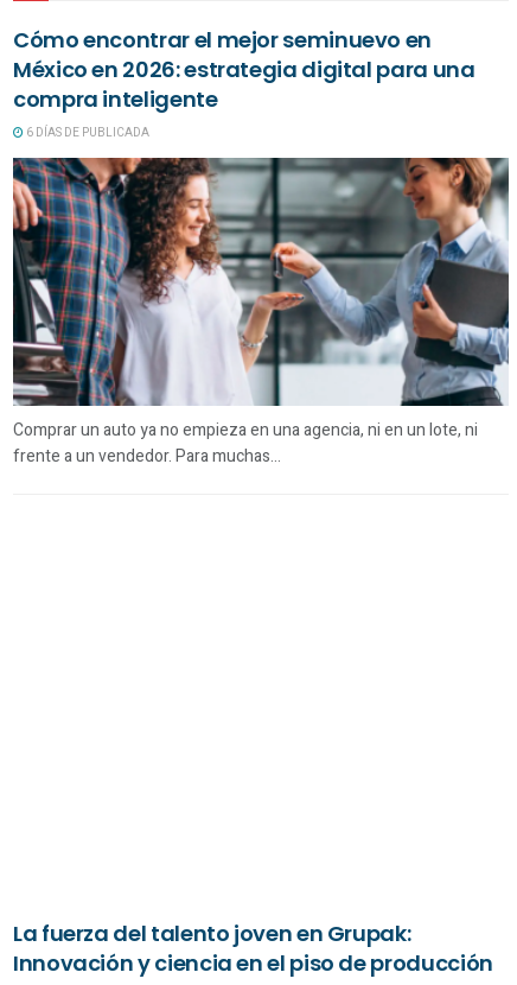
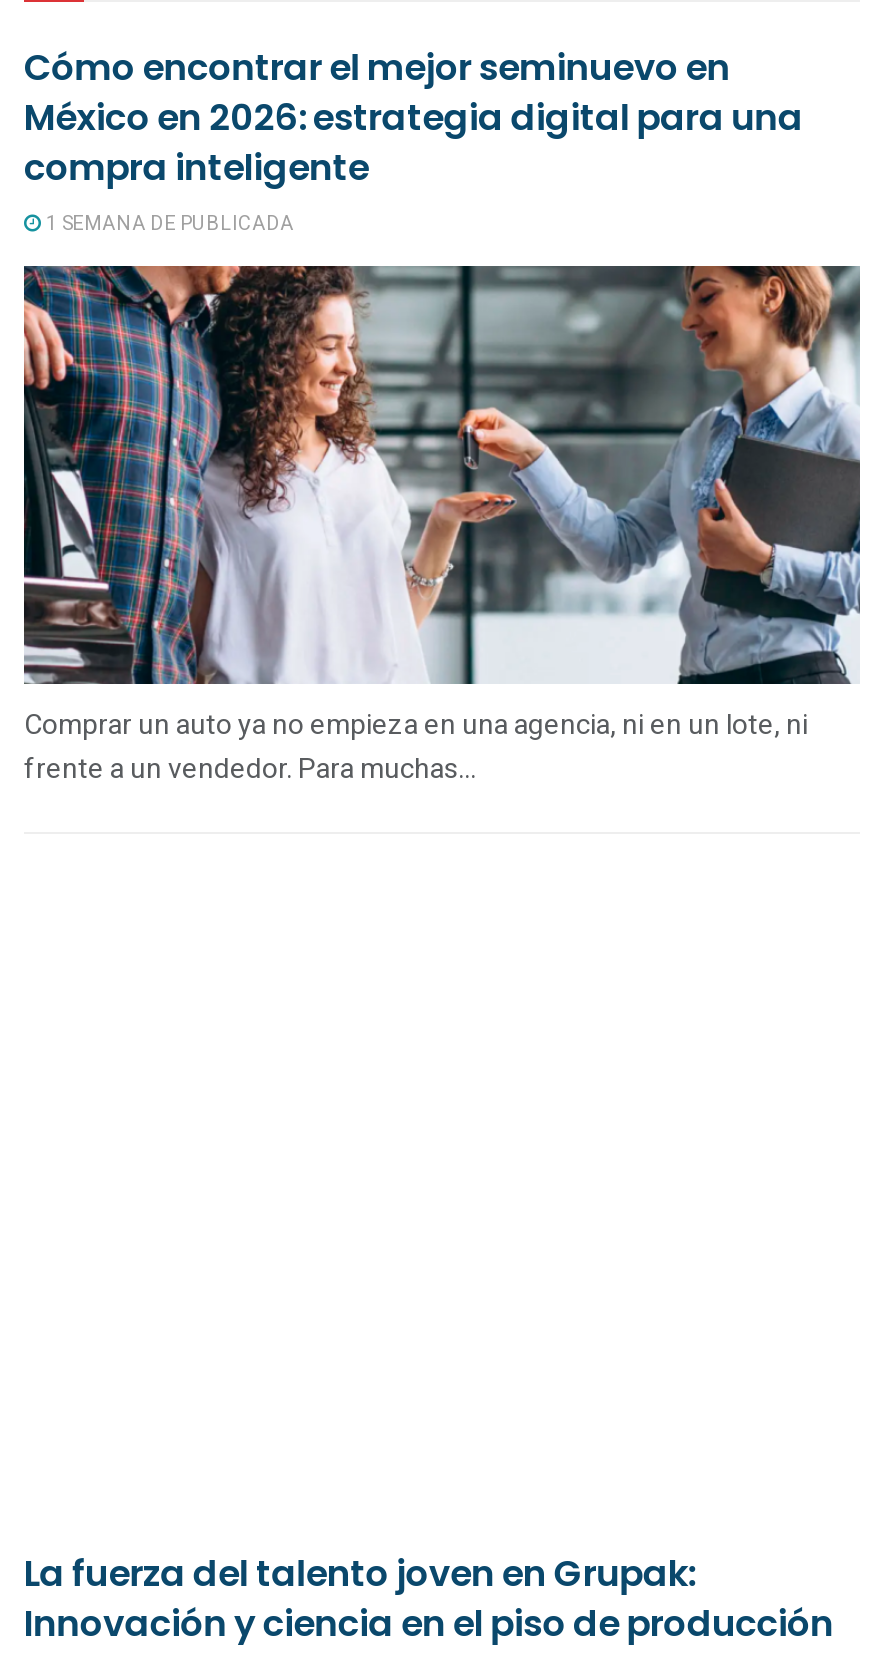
- 6 DÍAS DE PUBLICADA
+ 1 SEMANA DE PUBLICADA
